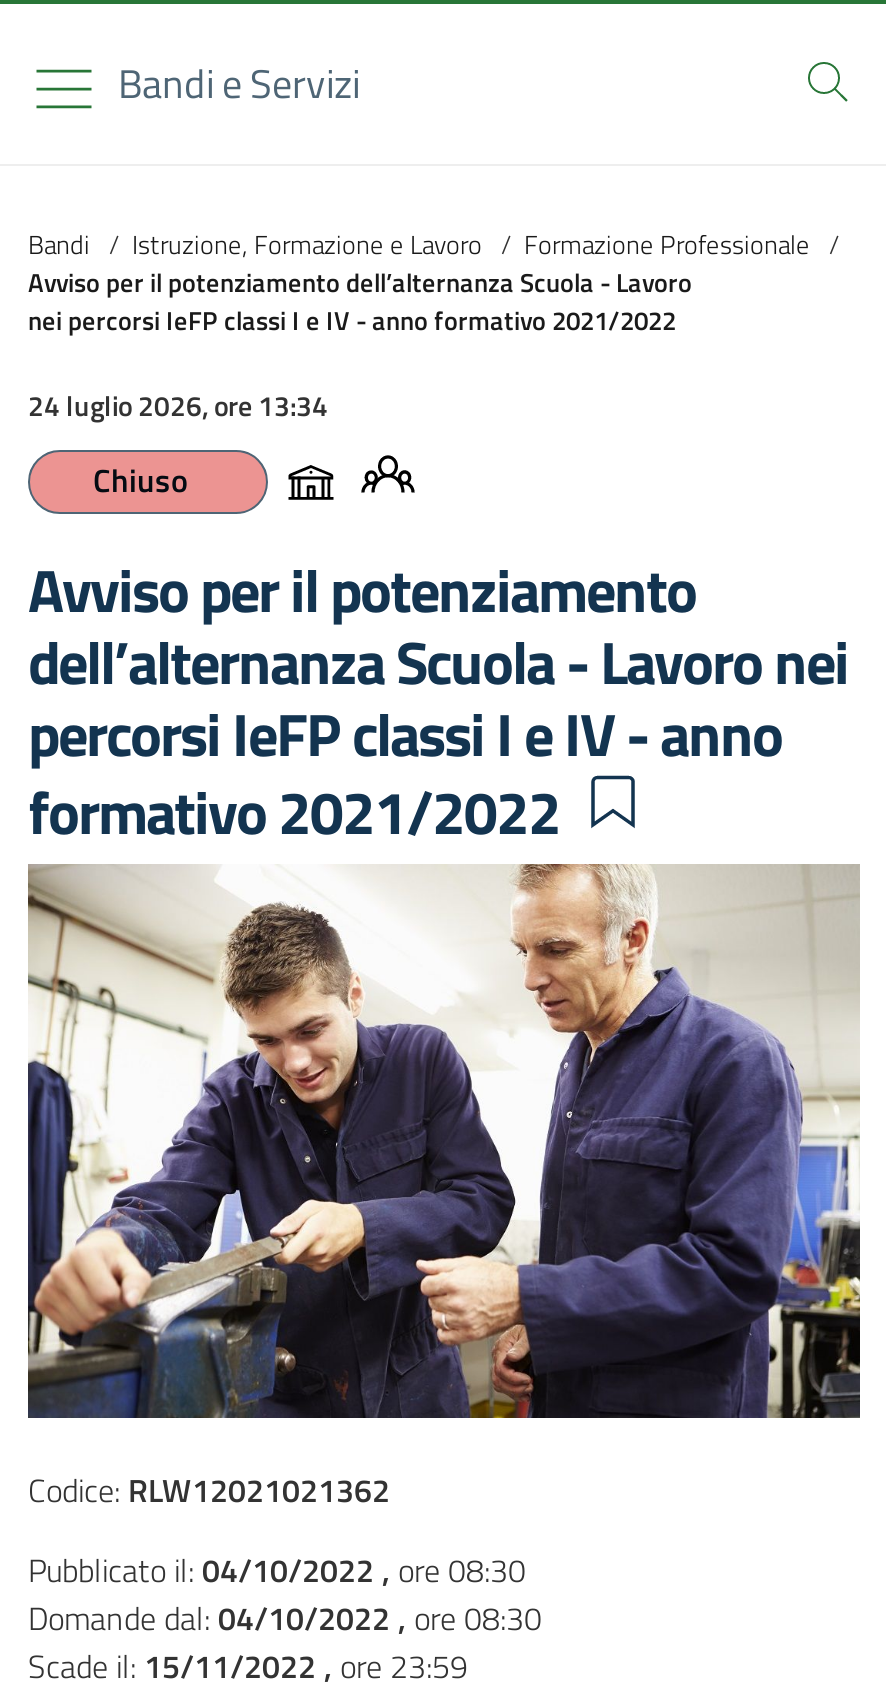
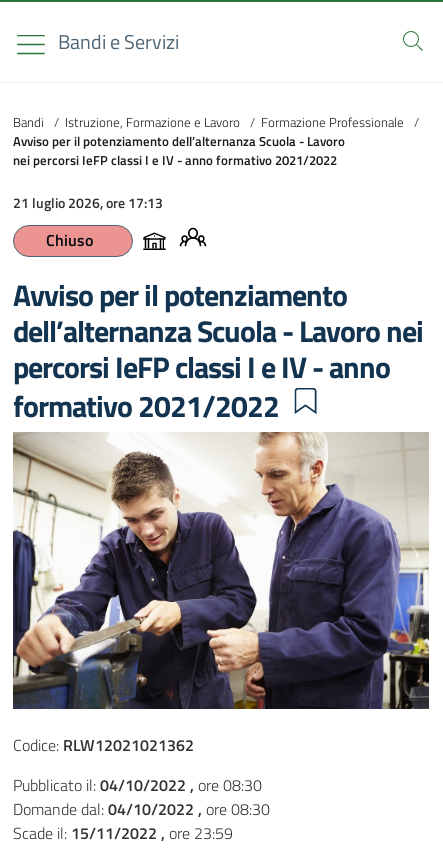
- 24 luglio 2026, ore 13:34
+ 21 luglio 2026, ore 17:13
